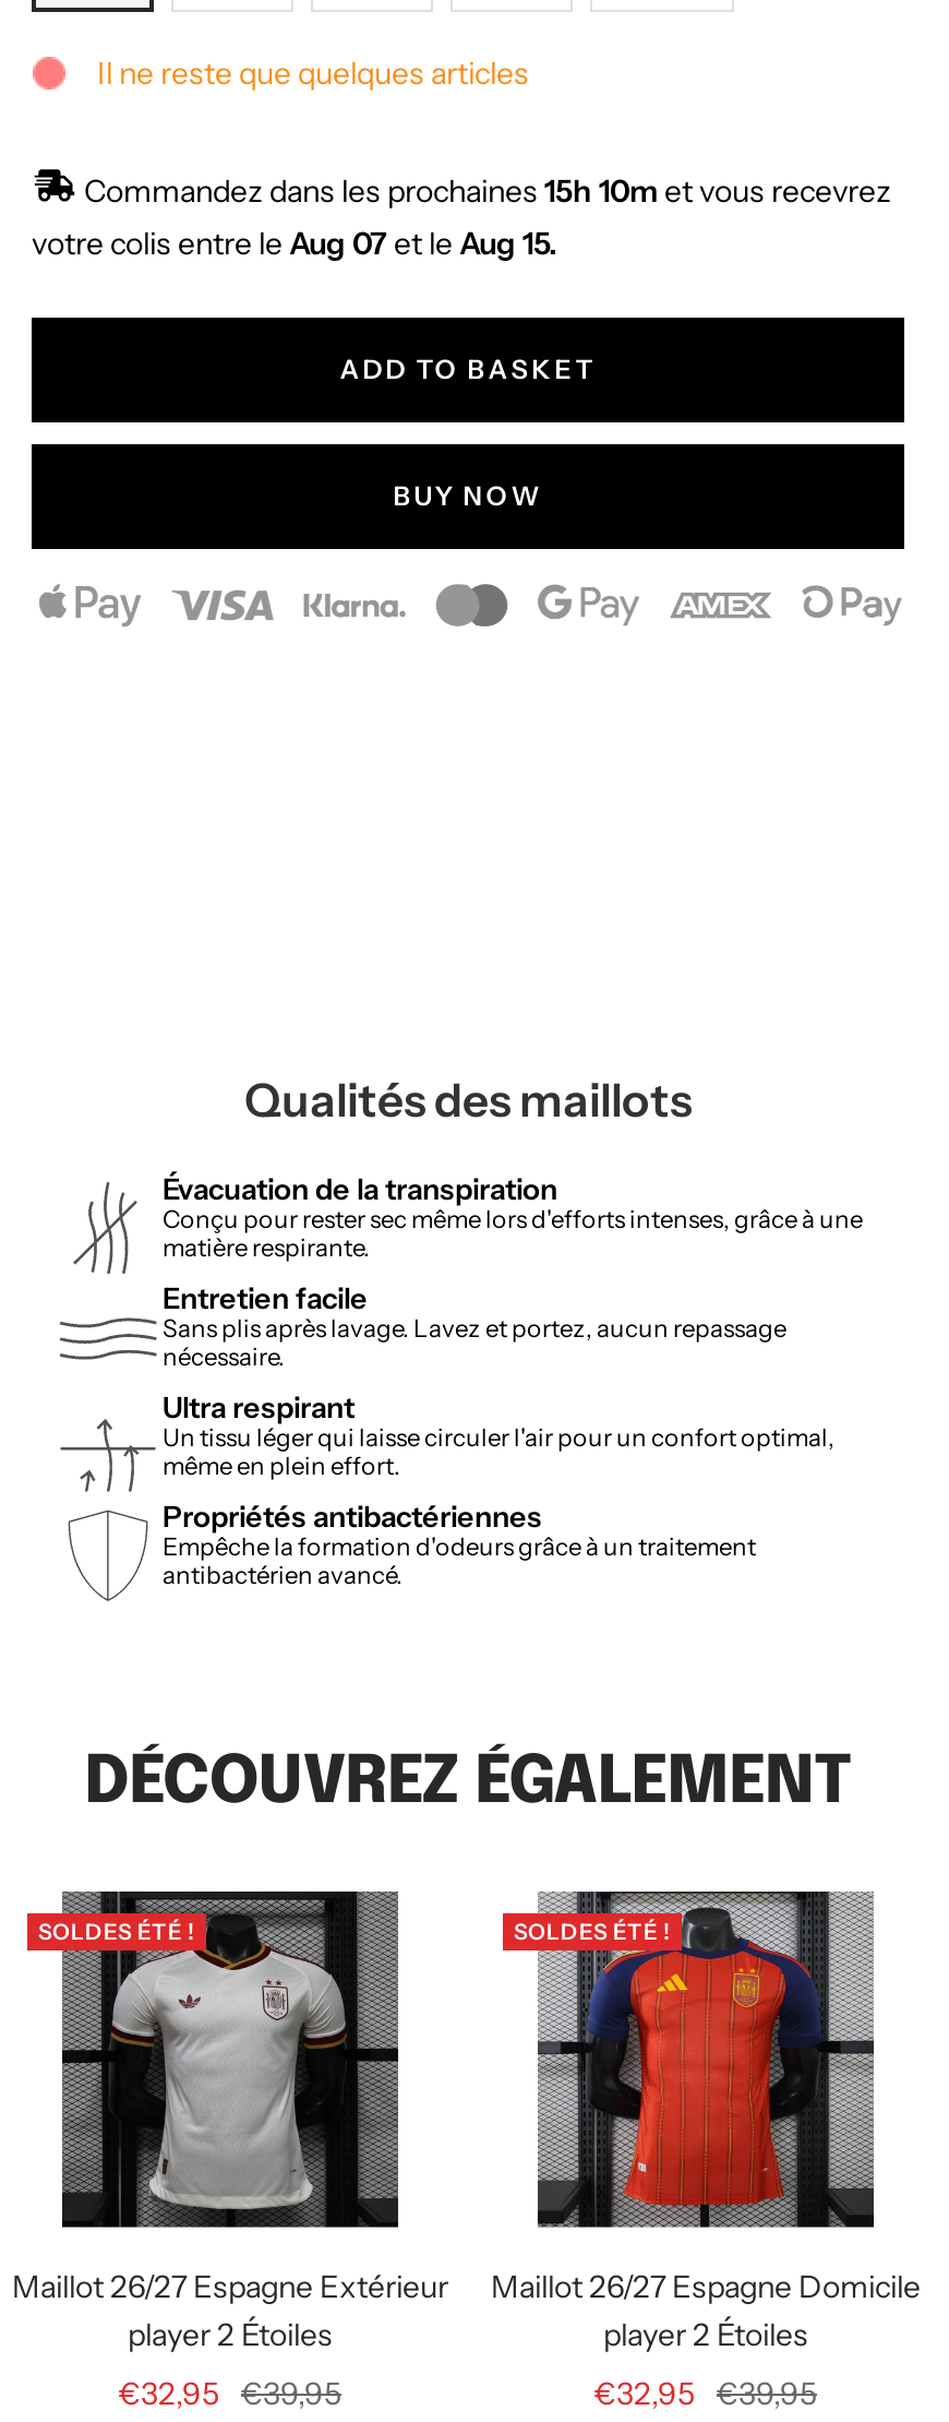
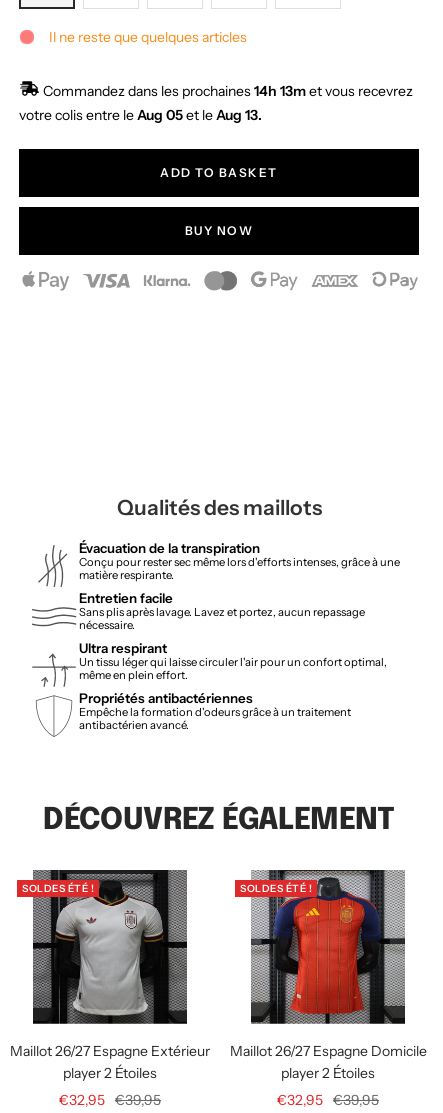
- Commandez dans les prochaines 15h 10m et vous recevrez
+ Commandez dans les prochaines 14h 13m et vous recevrez

- votre colis entre le Aug 07 et le Aug 15.
+ votre colis entre le Aug 05 et le Aug 13.
